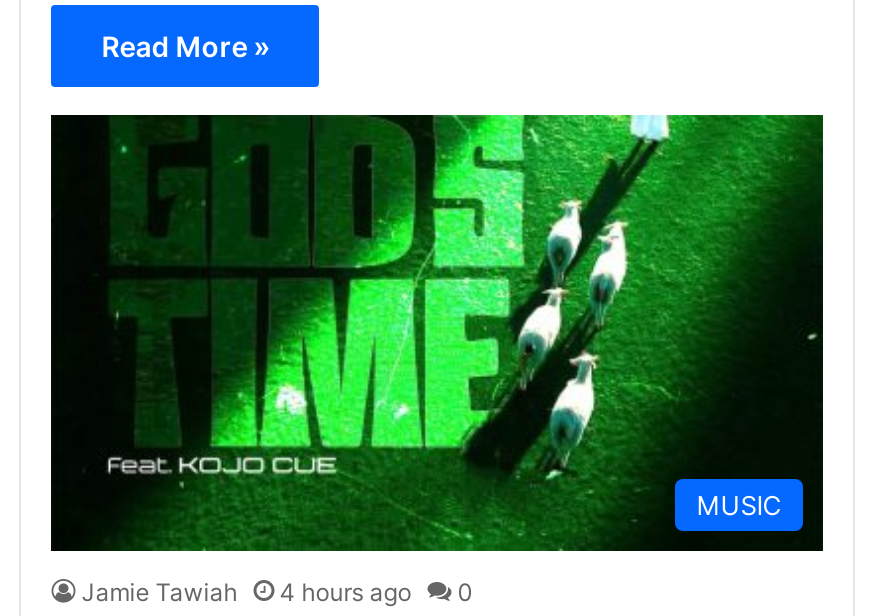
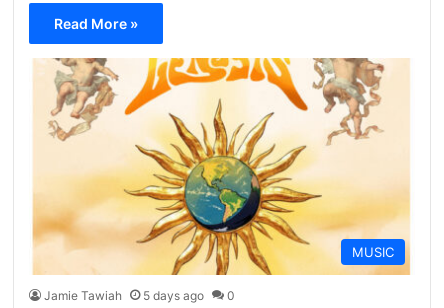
- [image]
- Jamie Tawiah 4 hours ago 0
+ [image]
+ Jamie Tawiah 5 days ago 0
